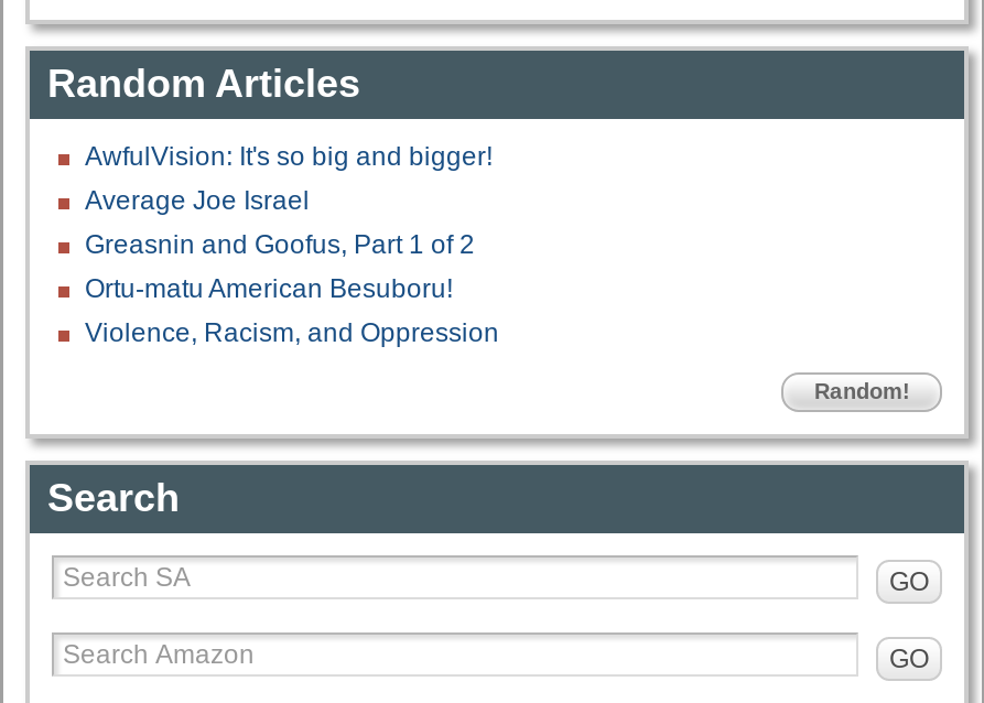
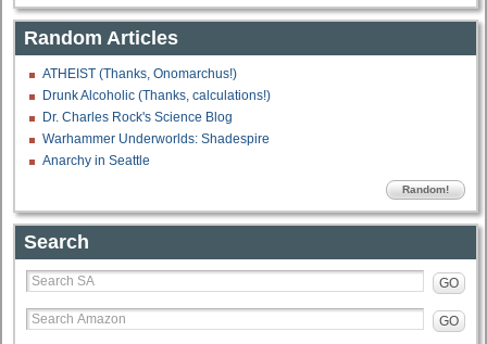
- AwfulVision: It's so big and bigger!
- Average Joe Israel
- Greasnin and Goofus, Part 1 of 2
- Ortu-matu American Besuboru!
- Violence, Racism, and Oppression
+ ATHEIST (Thanks, Onomarchus!)
+ Drunk Alcoholic (Thanks, calculations!)
+ Dr. Charles Rock's Science Blog
+ Warhammer Underworlds: Shadespire
+ Anarchy in Seattle
